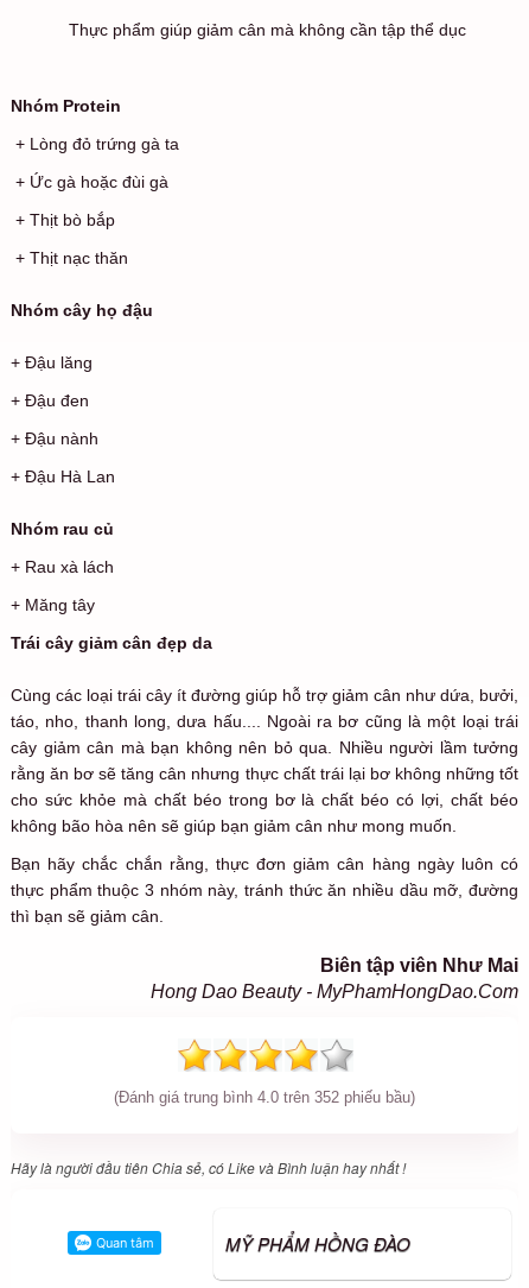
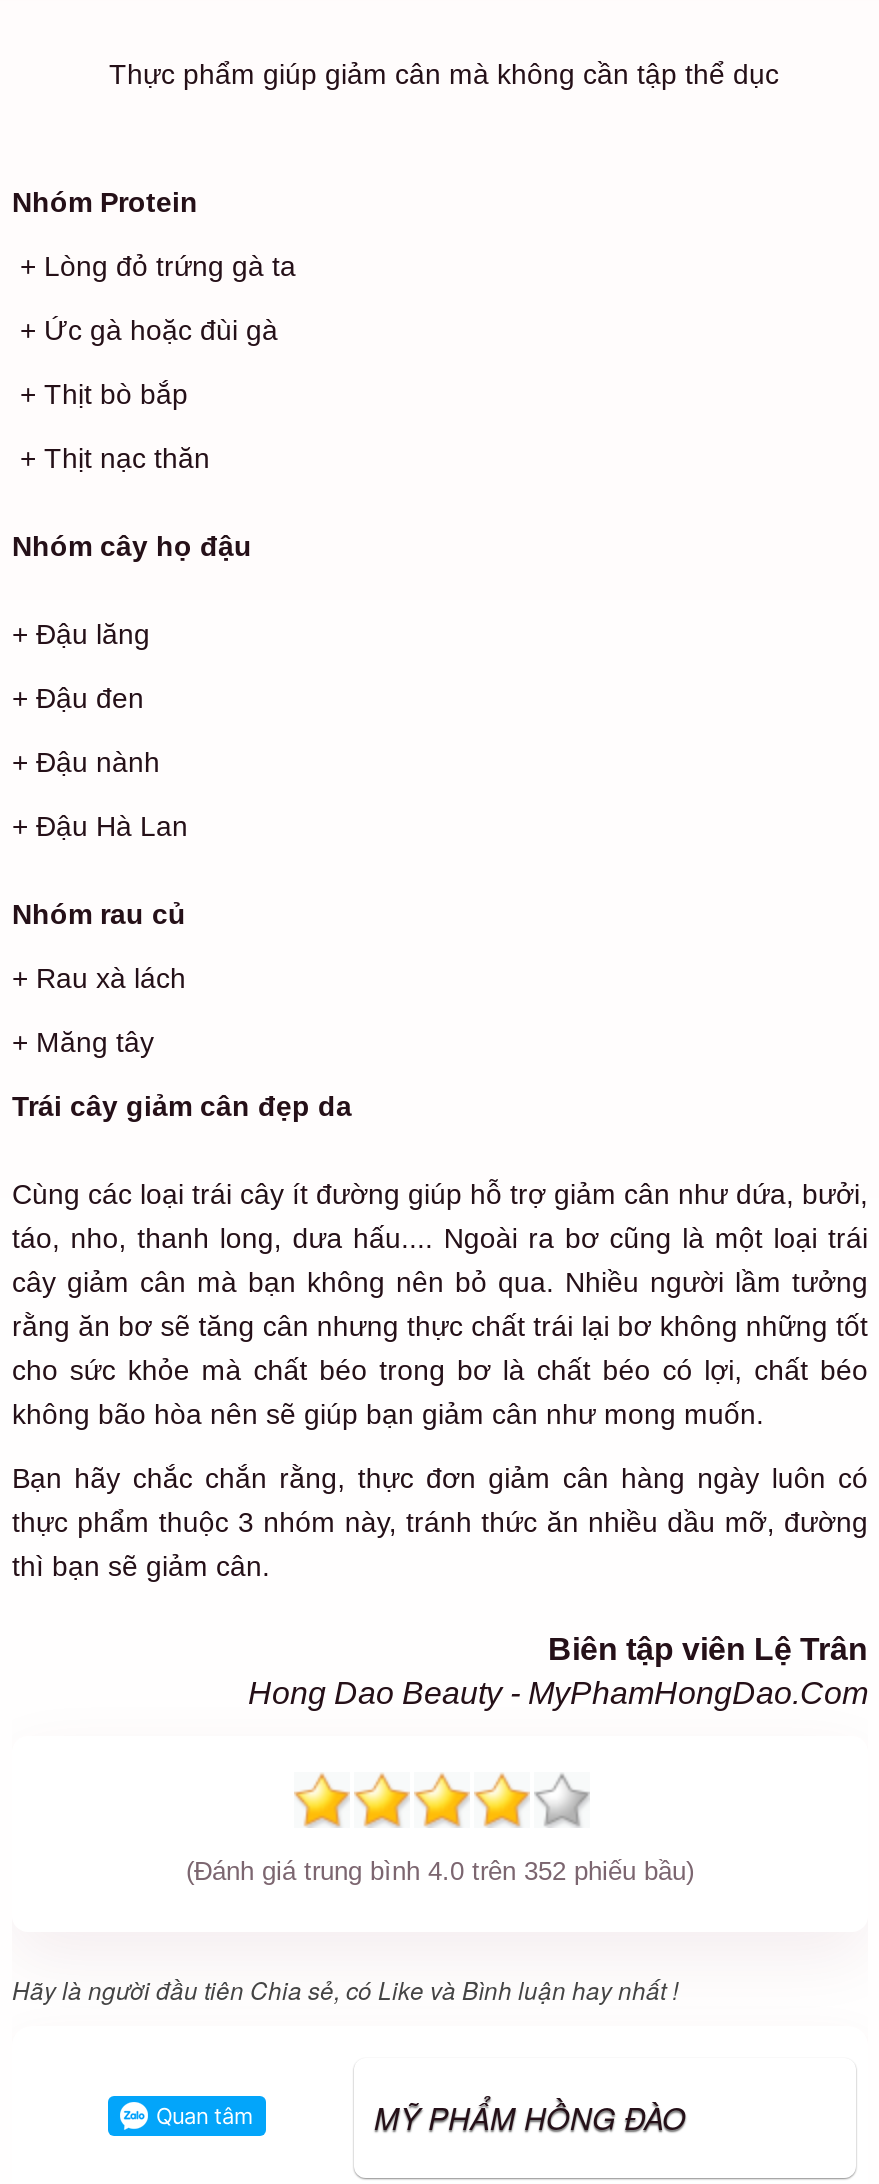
- Biên tập viên Như Mai
+ Biên tập viên Lệ Trân
